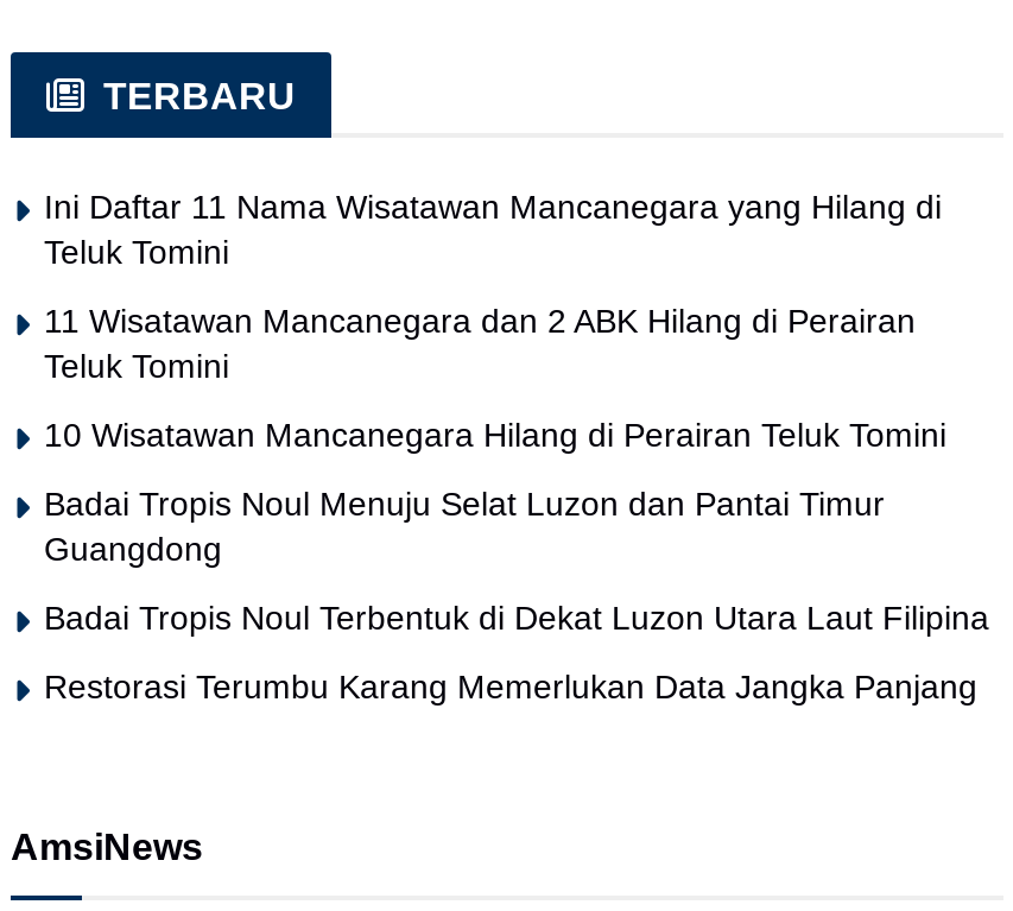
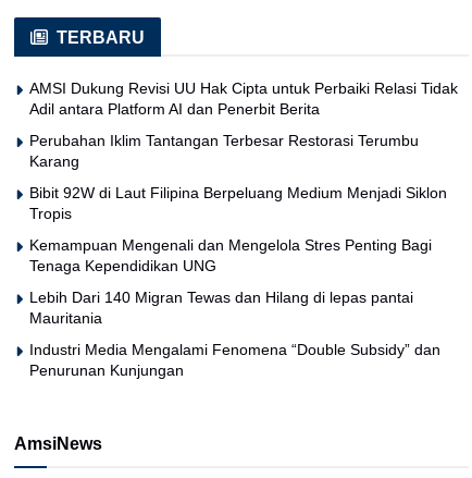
- Ini Daftar 11 Nama Wisatawan Mancanegara yang Hilang di
- Teluk Tomini
+ AMSI Dukung Revisi UU Hak Cipta untuk Perbaiki Relasi Tidak
+ Adil antara Platform AI dan Penerbit Berita

- 11 Wisatawan Mancanegara dan 2 ABK Hilang di Perairan
- Teluk Tomini
+ Perubahan Iklim Tantangan Terbesar Restorasi Terumbu
+ Karang

- 10 Wisatawan Mancanegara Hilang di Perairan Teluk Tomini
+ Bibit 92W di Laut Filipina Berpeluang Medium Menjadi Siklon
+ Tropis

- Badai Tropis Noul Menuju Selat Luzon dan Pantai Timur
- Guangdong
+ Kemampuan Mengenali dan Mengelola Stres Penting Bagi
+ Tenaga Kependidikan UNG

- Badai Tropis Noul Terbentuk di Dekat Luzon Utara Laut Filipina
+ Lebih Dari 140 Migran Tewas dan Hilang di lepas pantai
+ Mauritania

- Restorasi Terumbu Karang Memerlukan Data Jangka Panjang
+ Industri Media Mengalami Fenomena “Double Subsidy” dan
+ Penurunan Kunjungan
